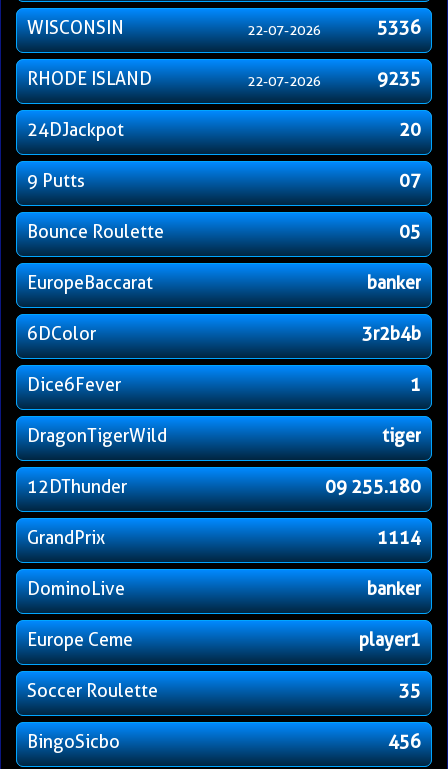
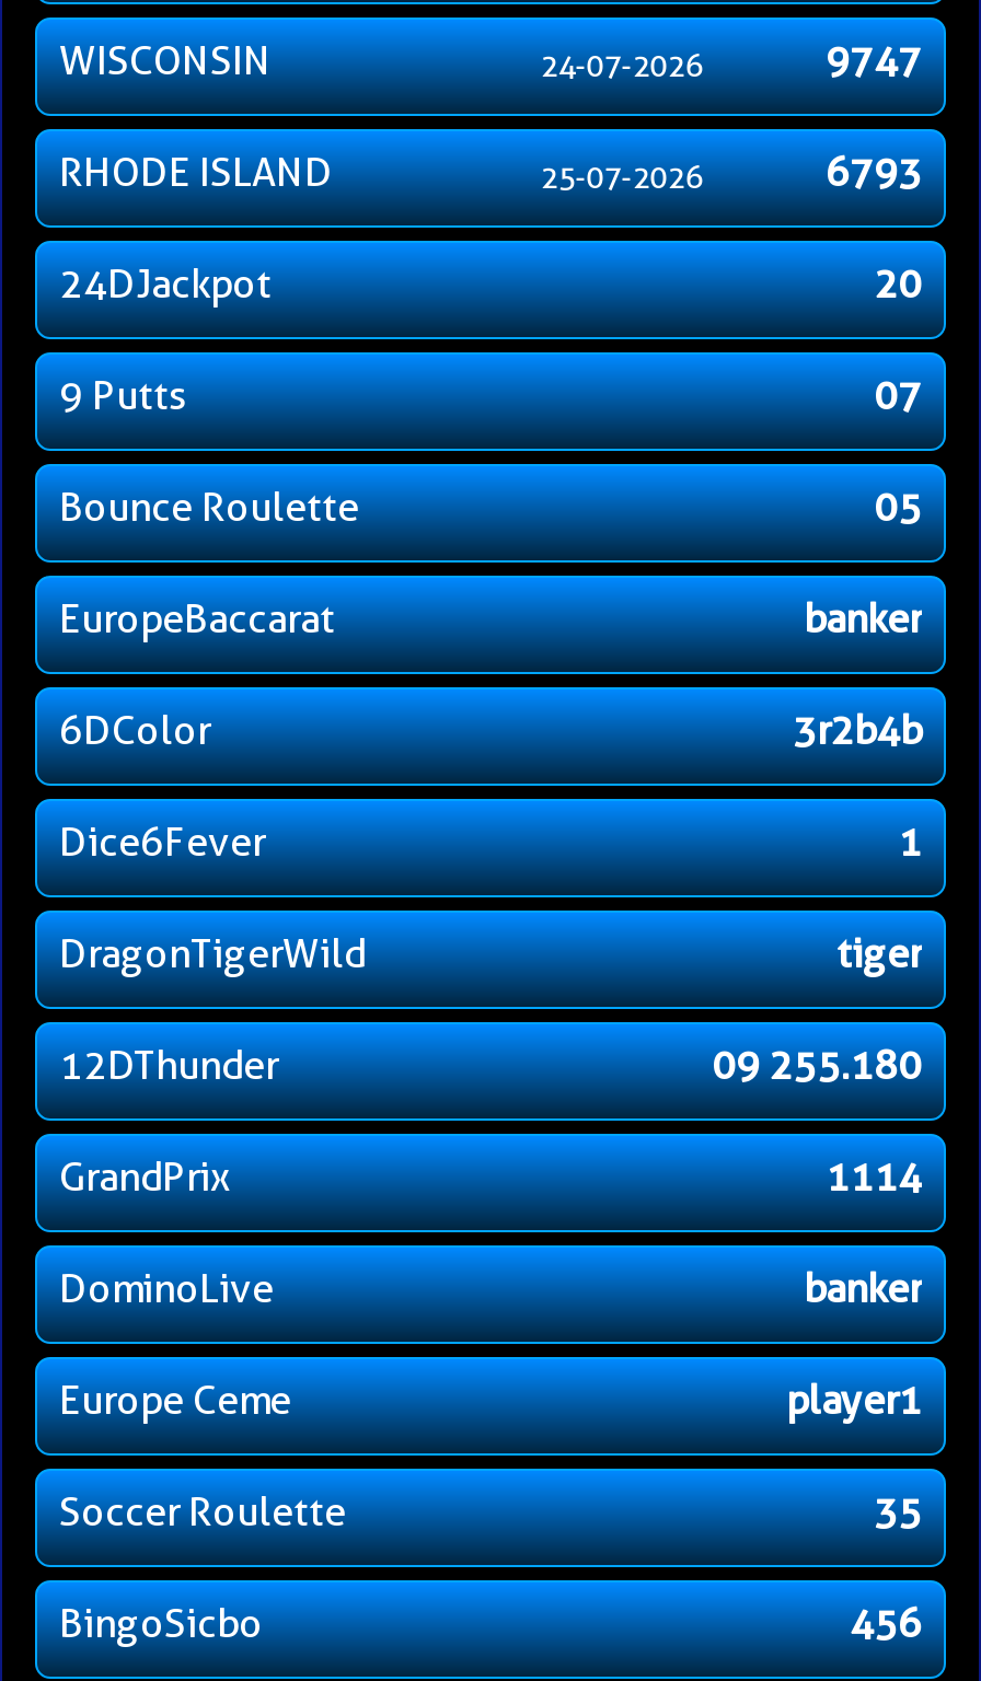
- 22-07-2026
+ 24-07-2026

- 5336
+ 9747

- 22-07-2026
+ 25-07-2026

- 9235
+ 6793
